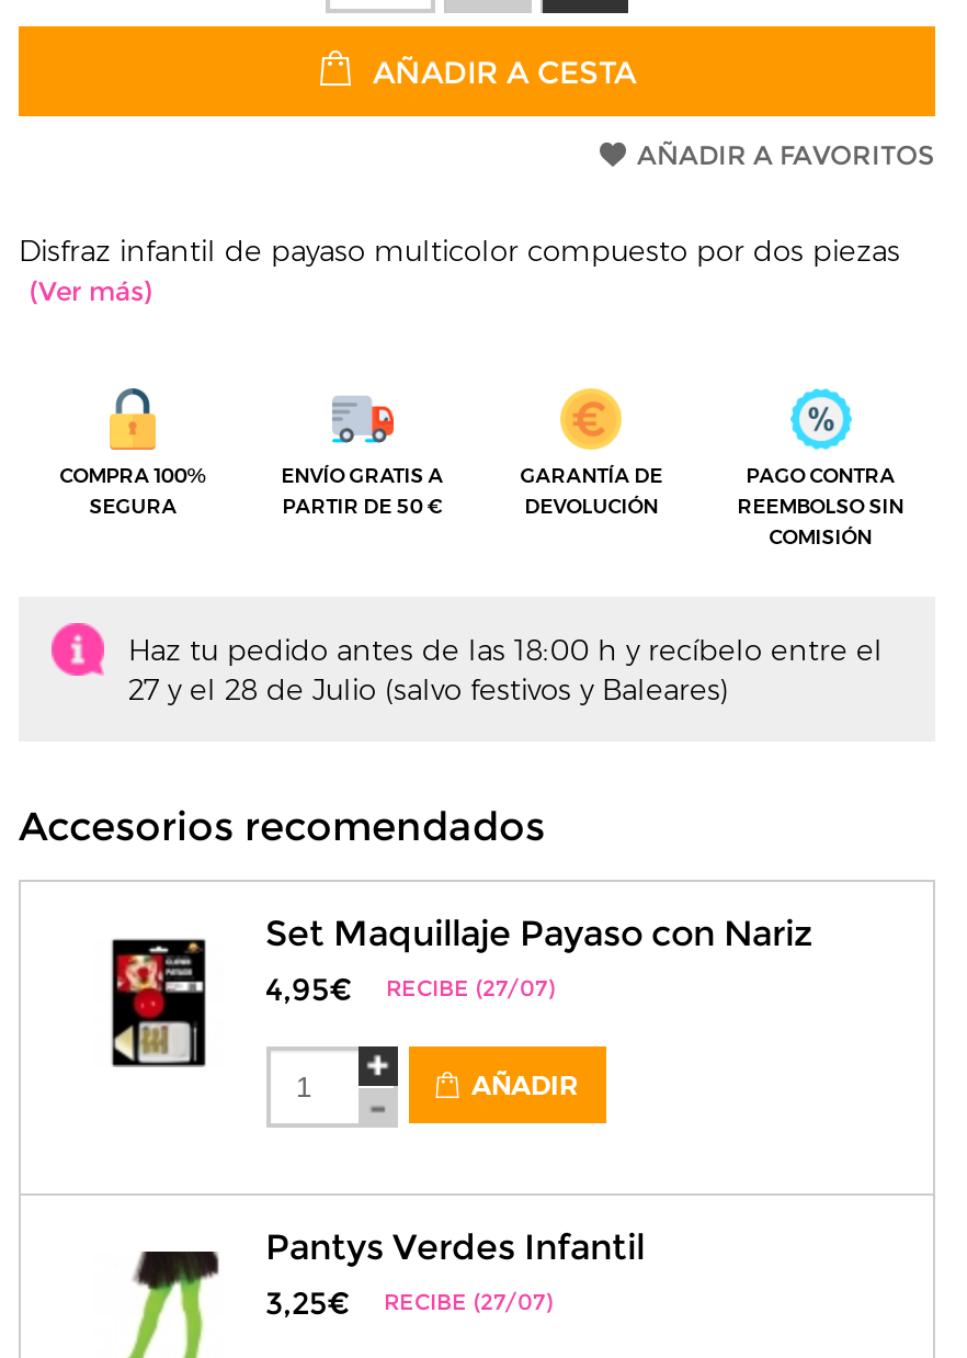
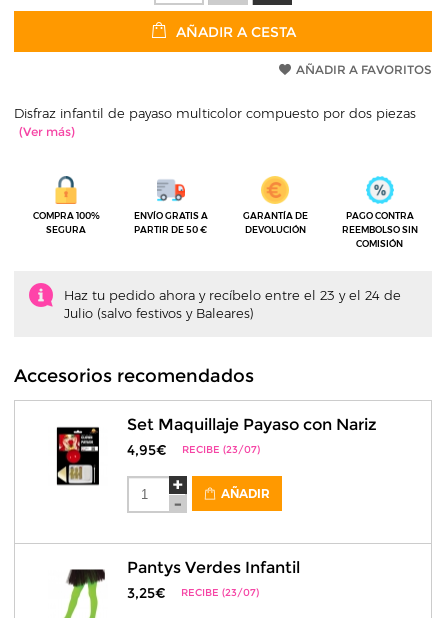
- Haz tu pedido antes de las 18:00 h y recíbelo entre el
- 27 y el 28 de Julio (salvo festivos y Baleares)
+ Haz tu pedido ahora y recíbelo entre el 23 y el 24 de
+ Julio (salvo festivos y Baleares)

- 4,95€ RECIBE (27/07)
+ 4,95€ RECIBE (23/07)

- 3,25€ RECIBE (27/07)
+ 3,25€ RECIBE (23/07)
